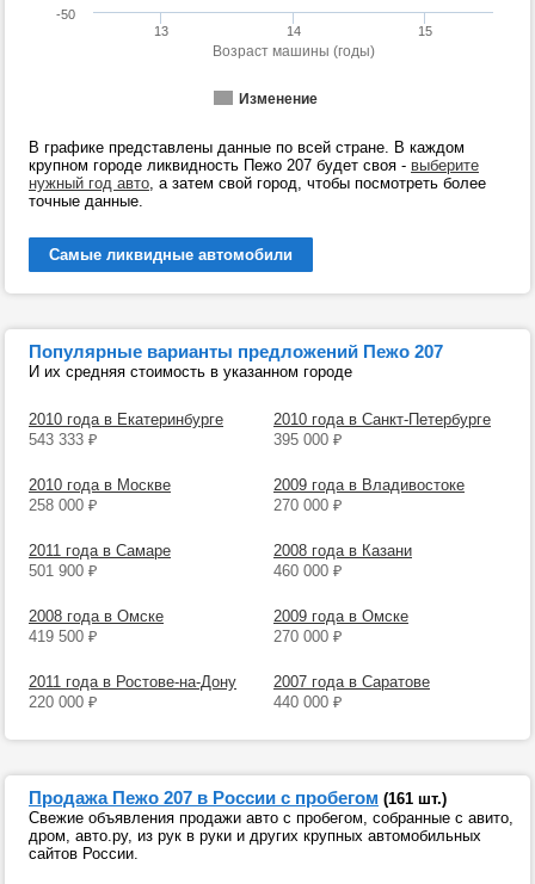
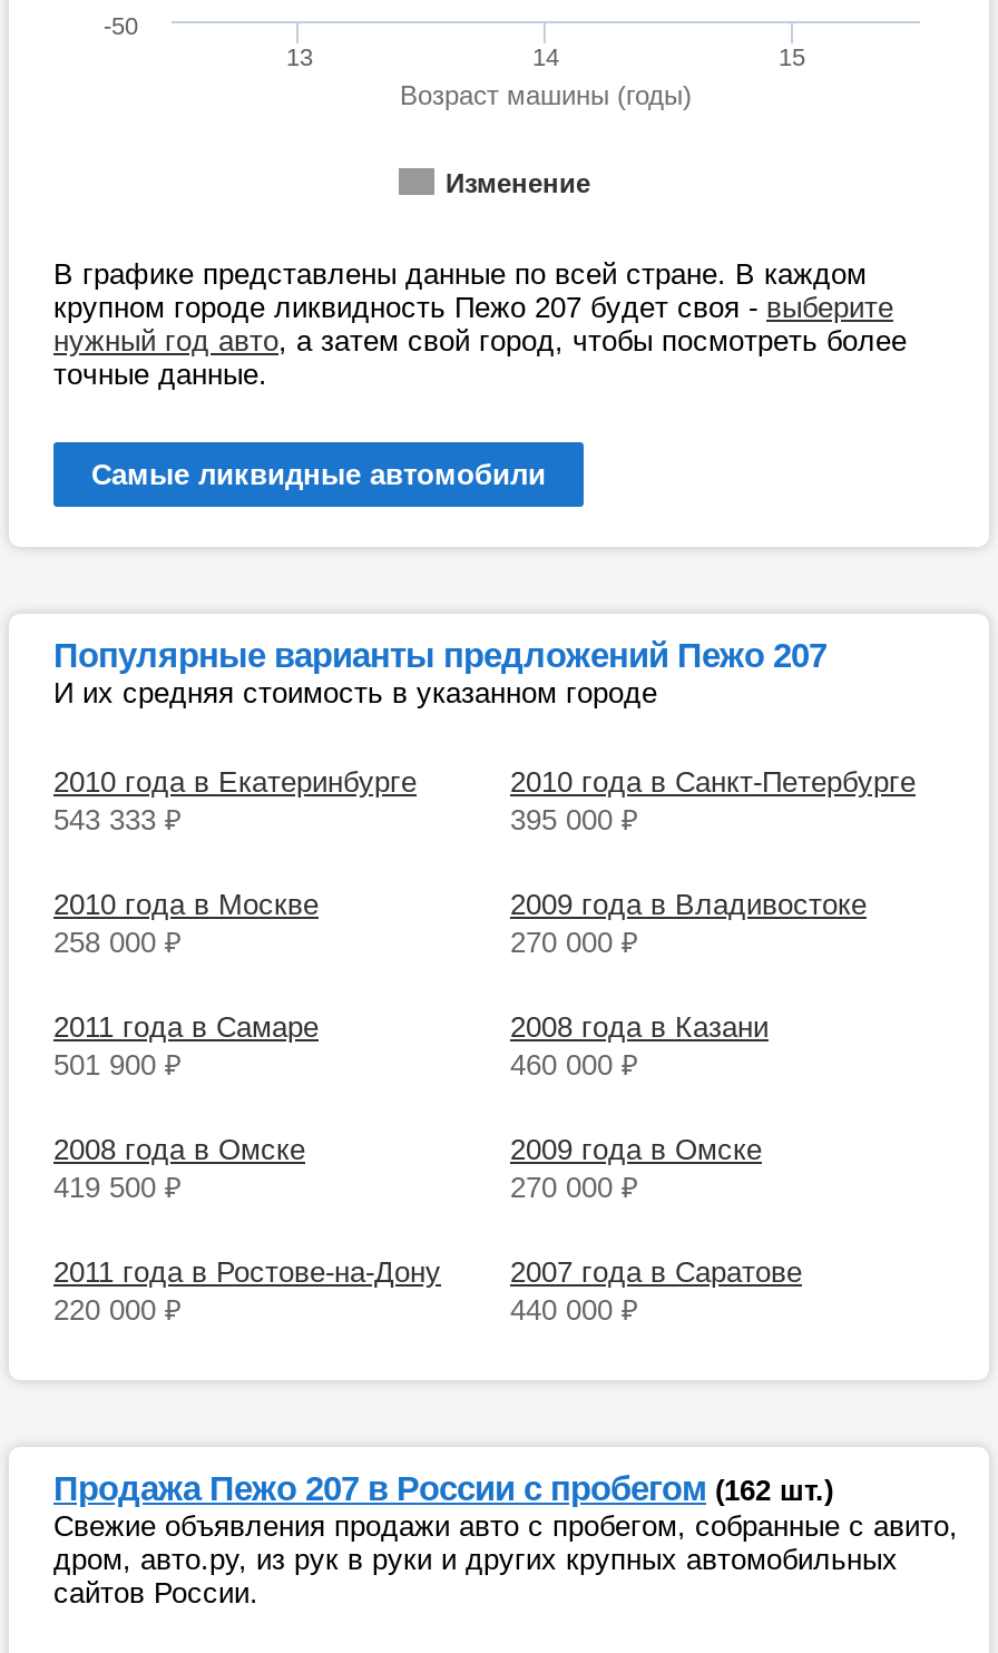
- Продажа Пежо 207 в России с пробегом (161 шт.)
+ Продажа Пежо 207 в России с пробегом (162 шт.)
